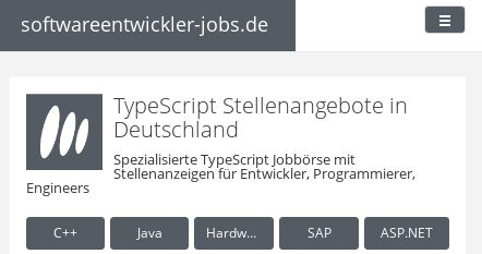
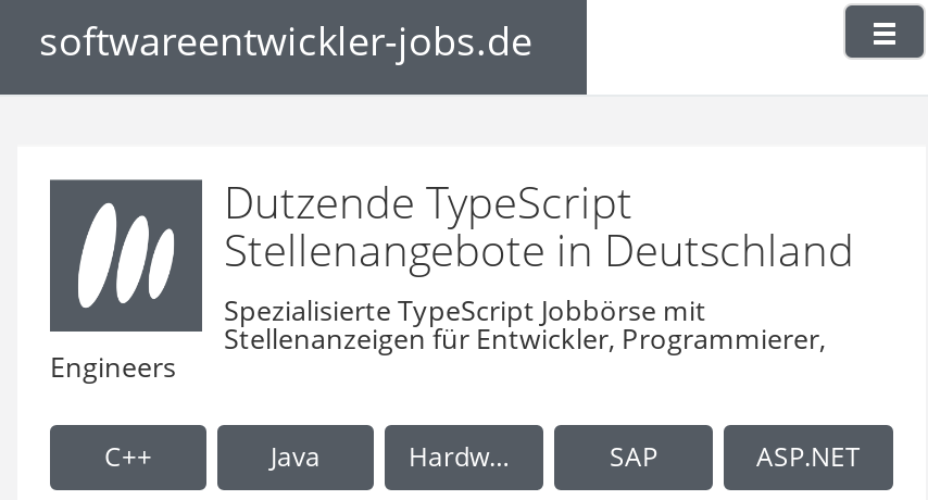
- TypeScript Stellenangebote in
- Deutschland
+ Dutzende TypeScript
+ Stellenangebote in Deutschland
